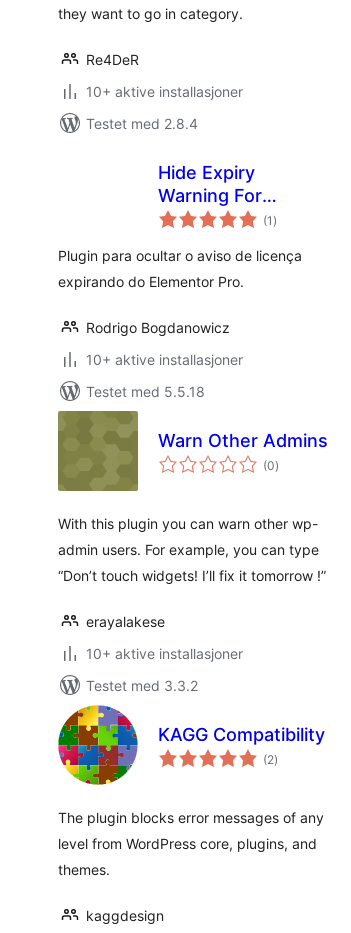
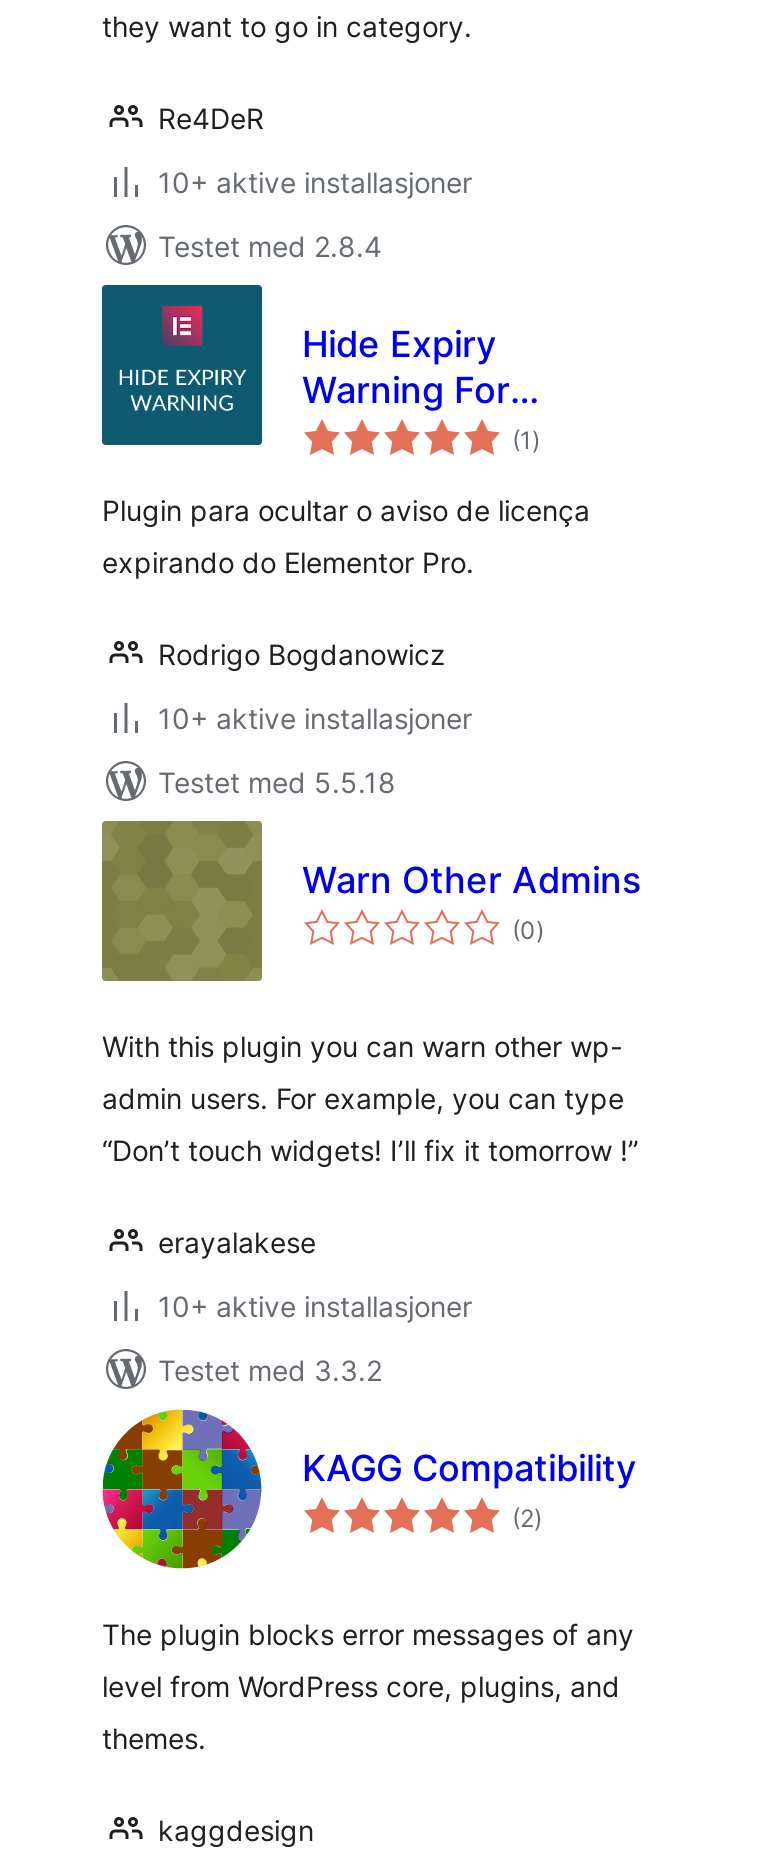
+ [image]
